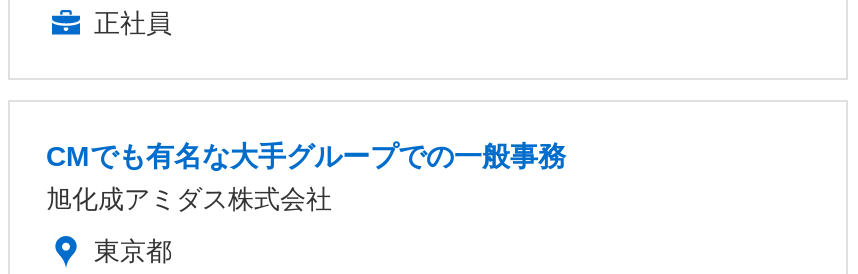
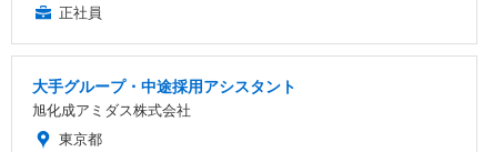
- CMでも有名な大手グループでの一般事務
+ 大手グループ・中途採用アシスタント
